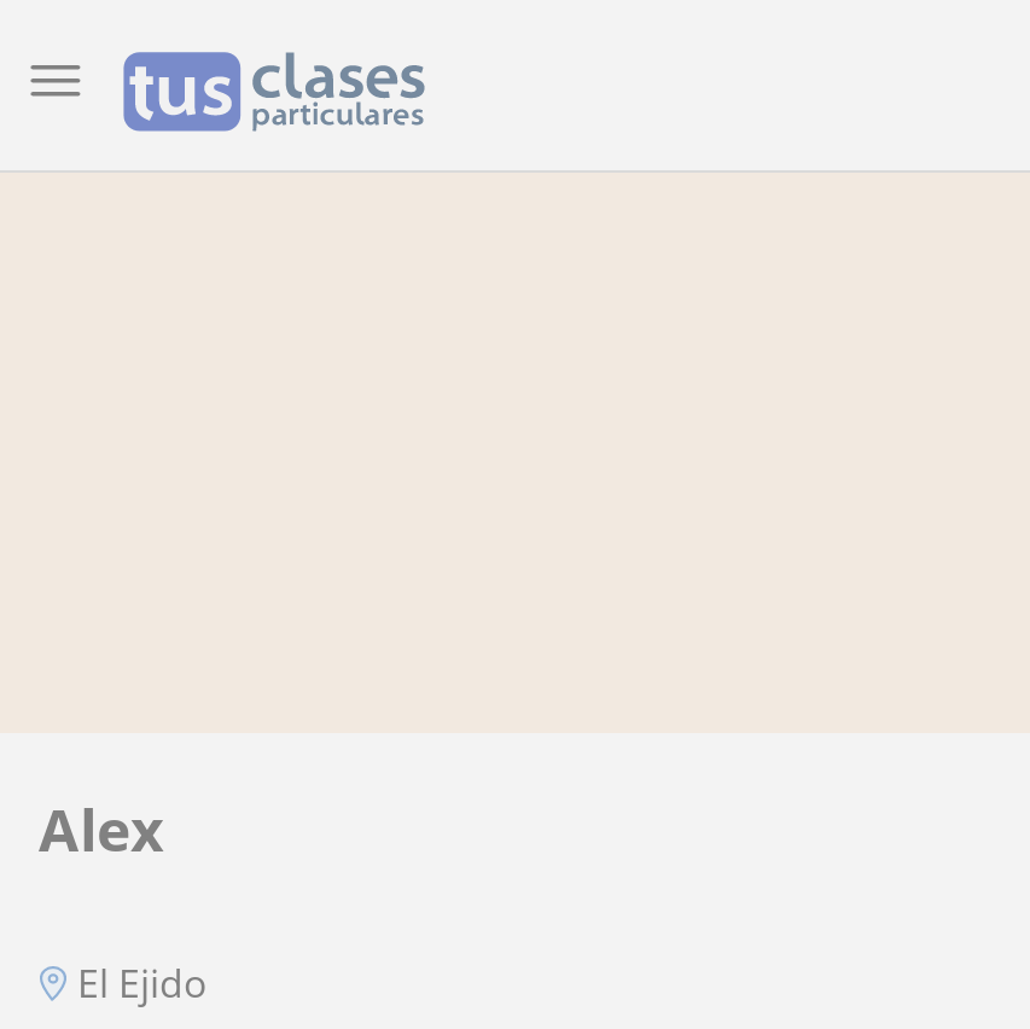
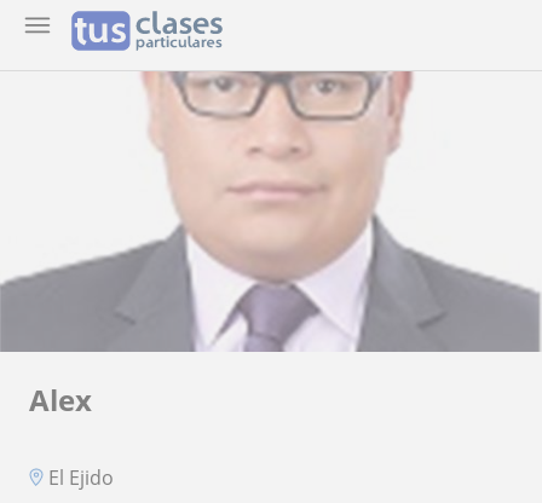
+ [image]
